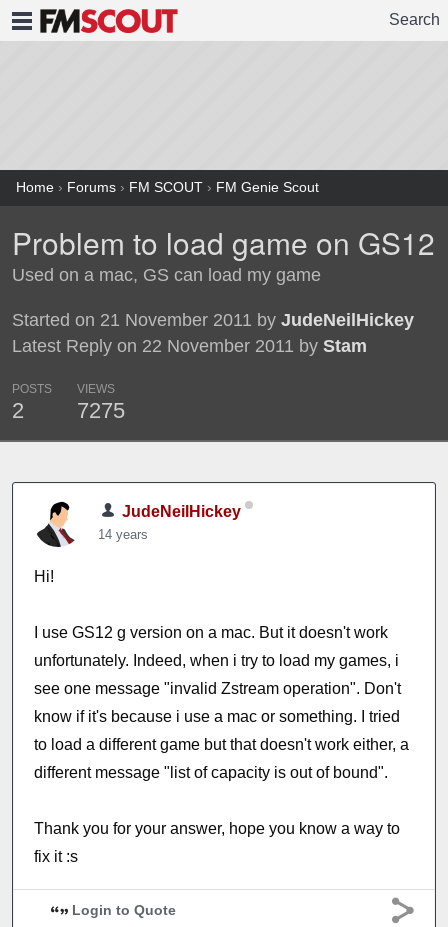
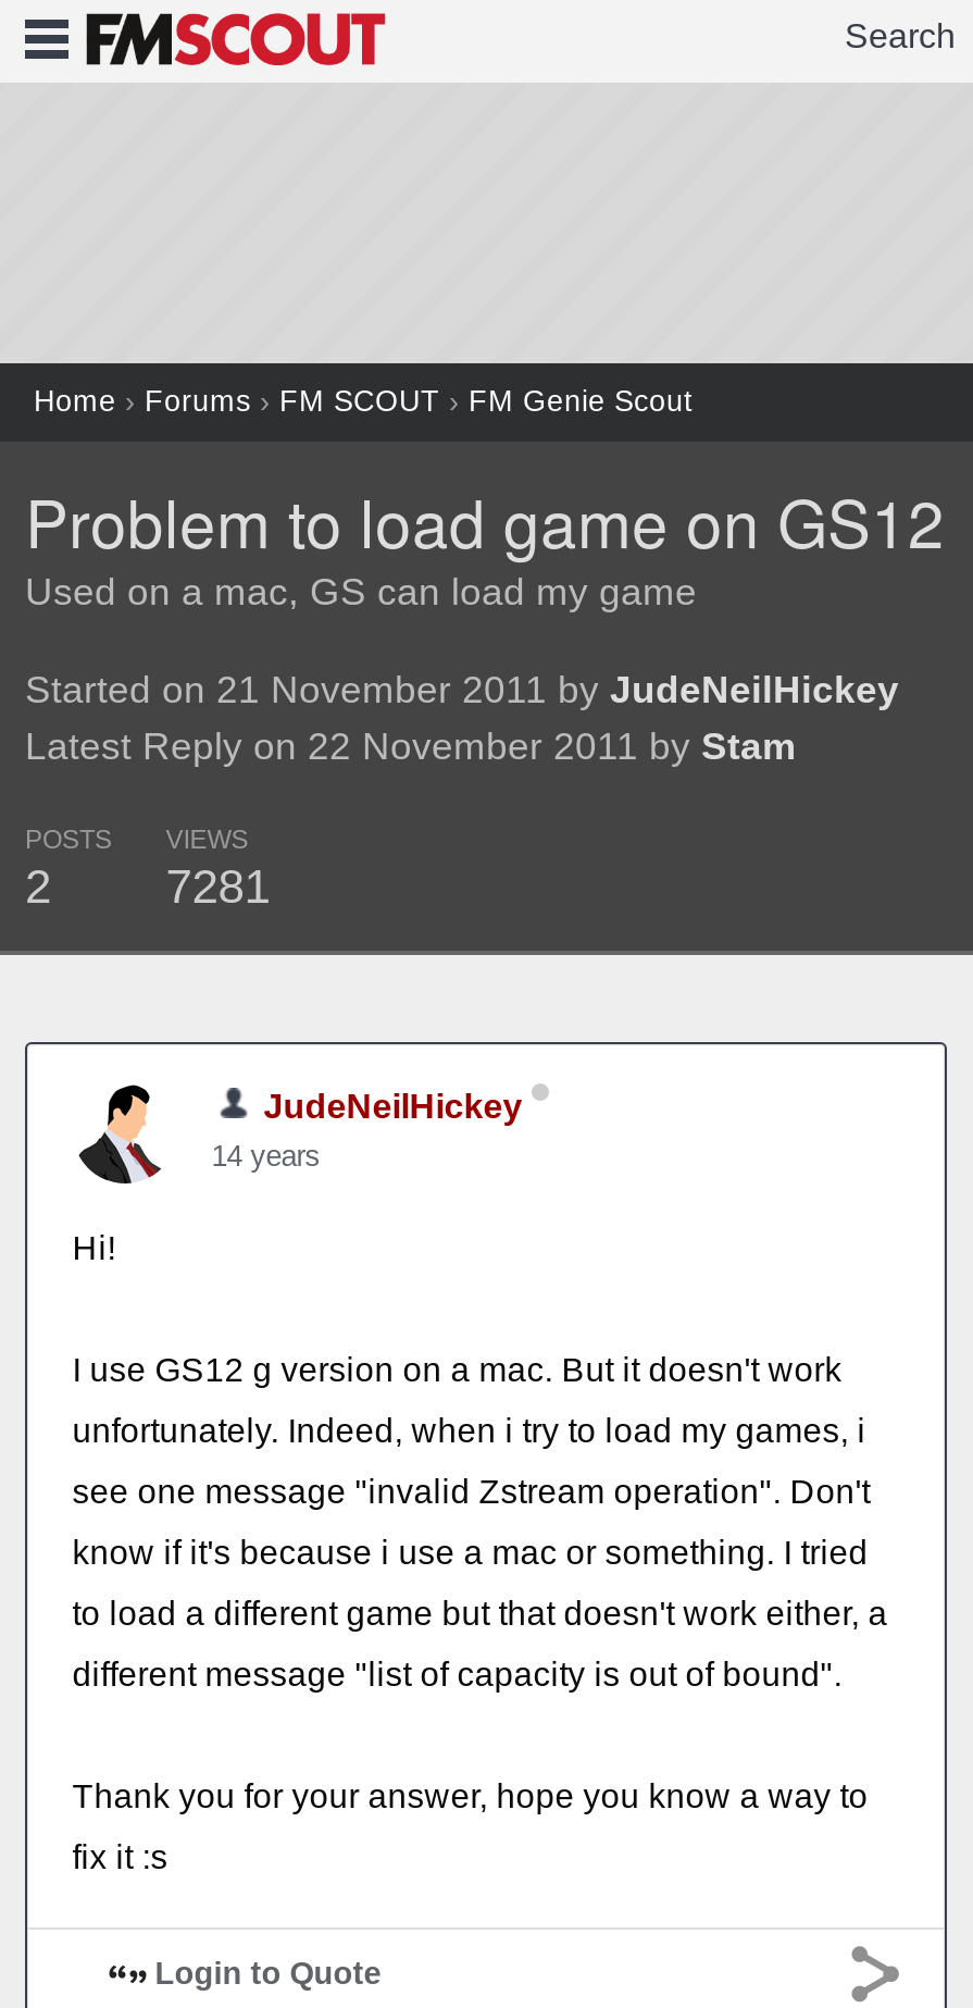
- 7275
+ 7281
